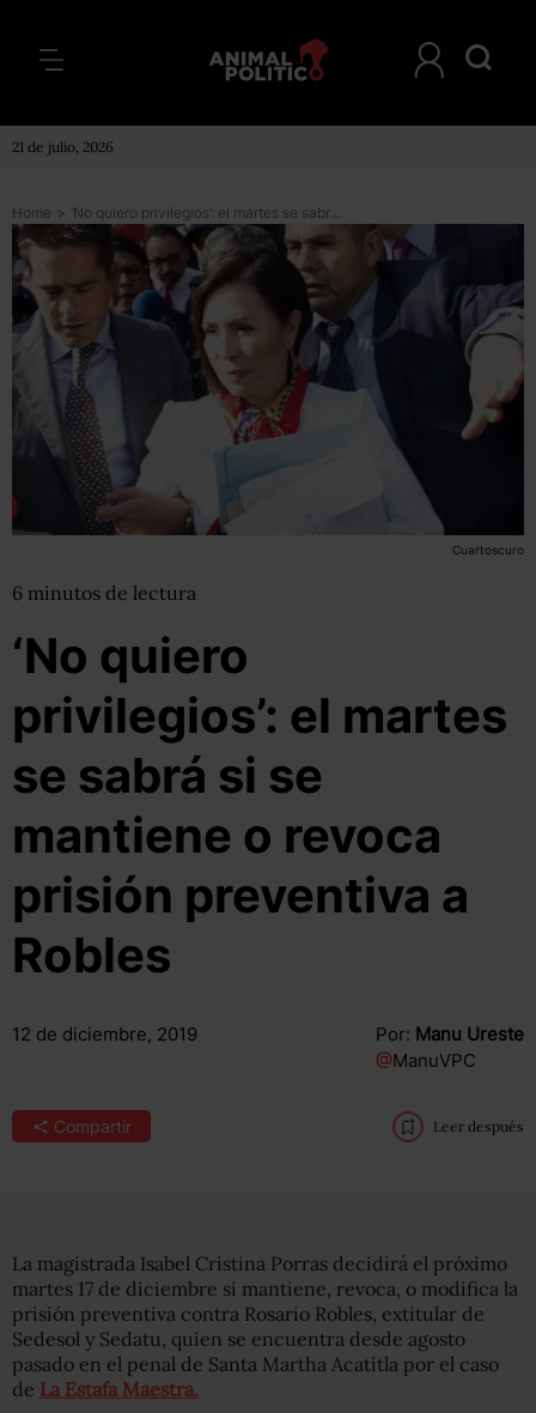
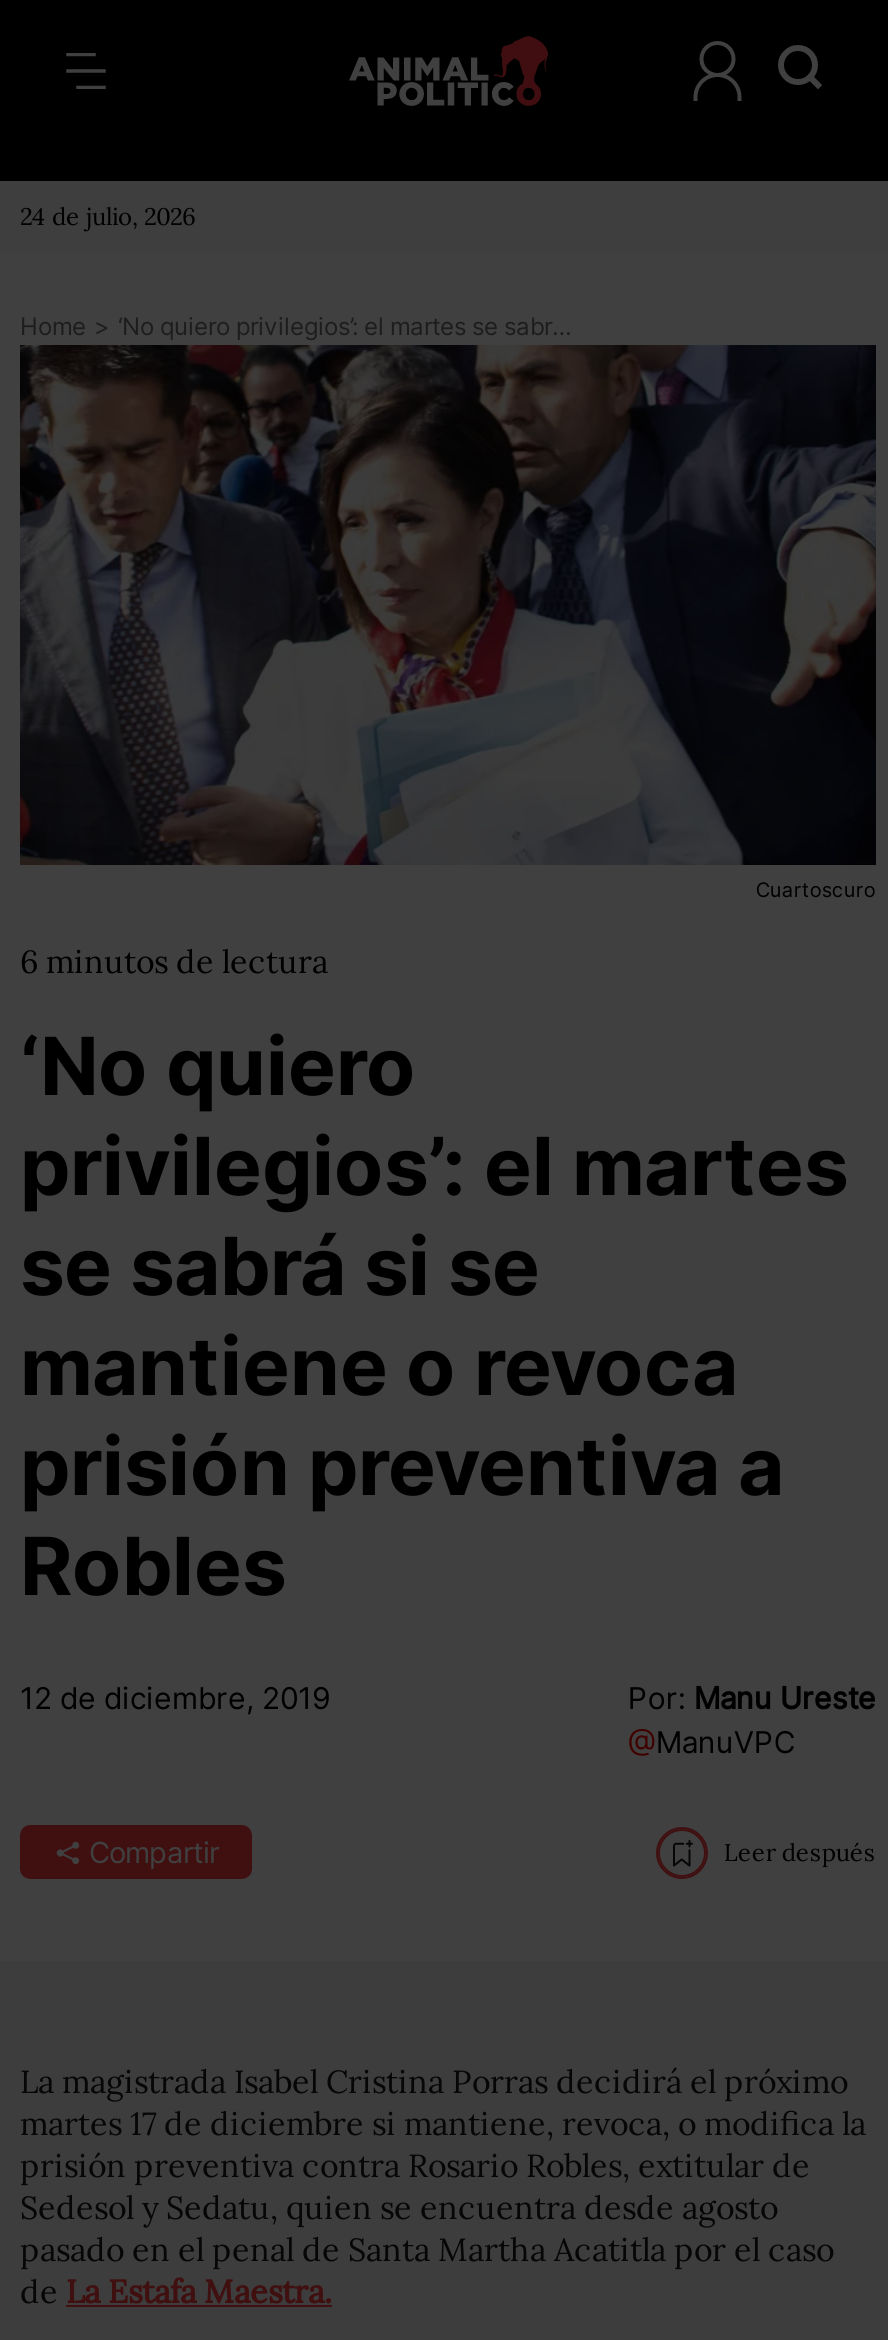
- 21 de julio, 2026
+ 24 de julio, 2026
